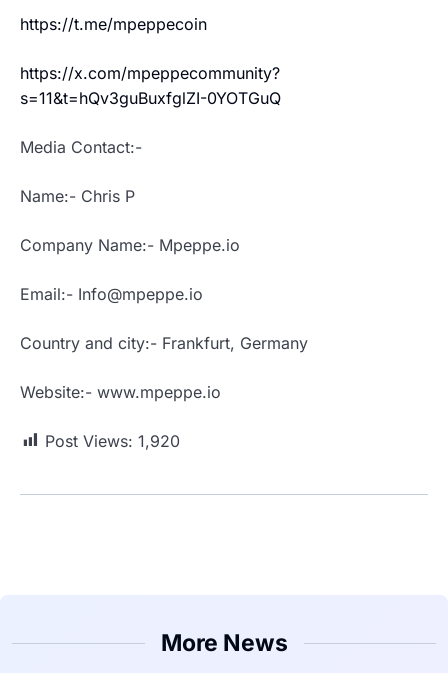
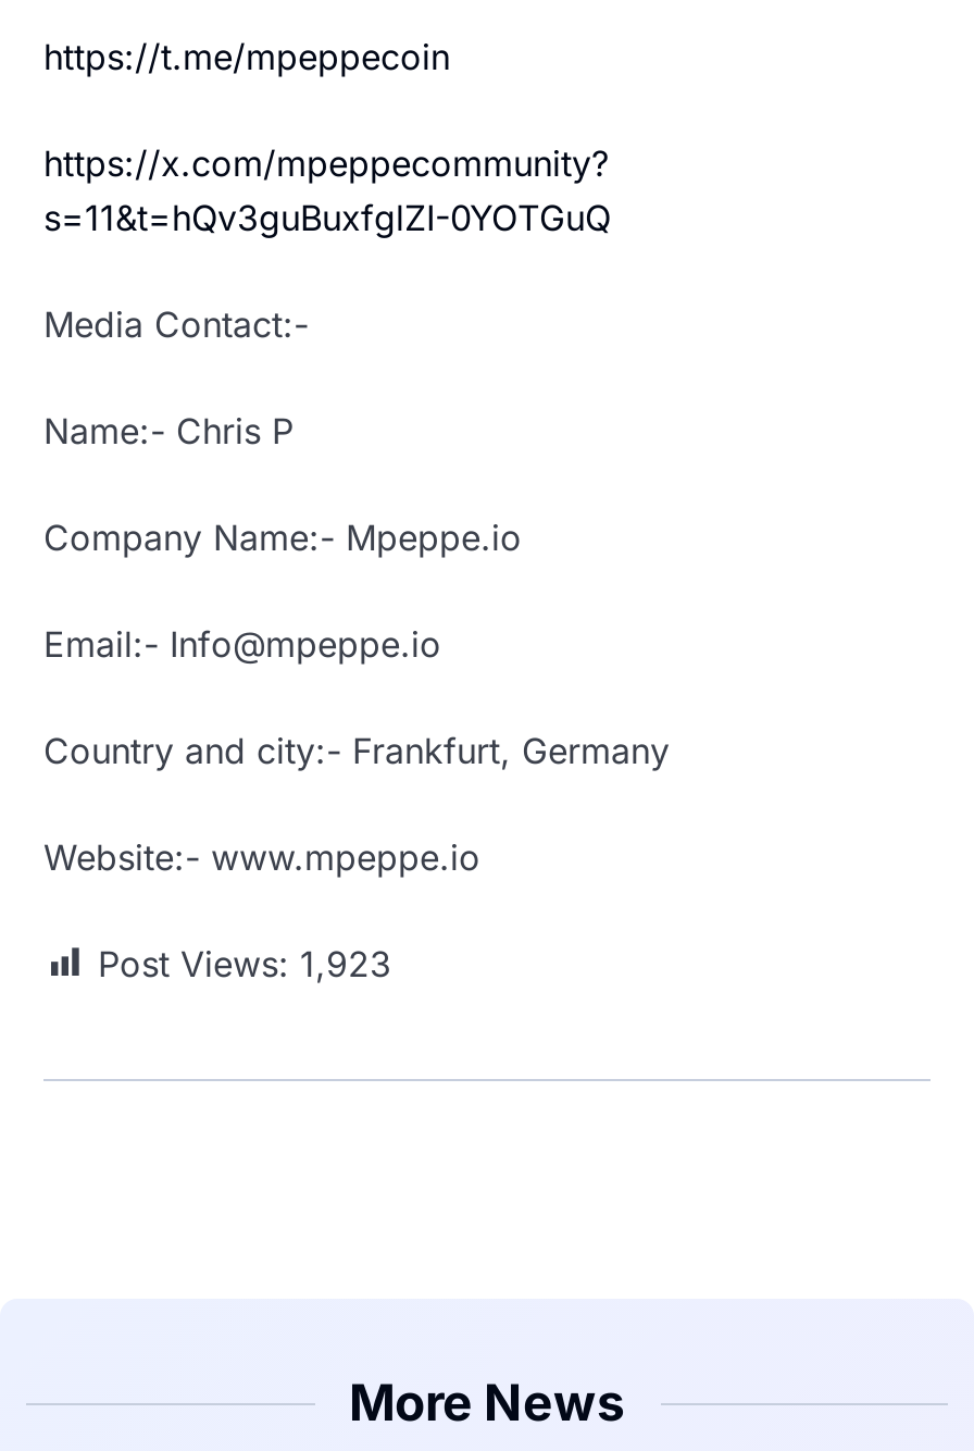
- Post Views: 1,920
+ Post Views: 1,923
